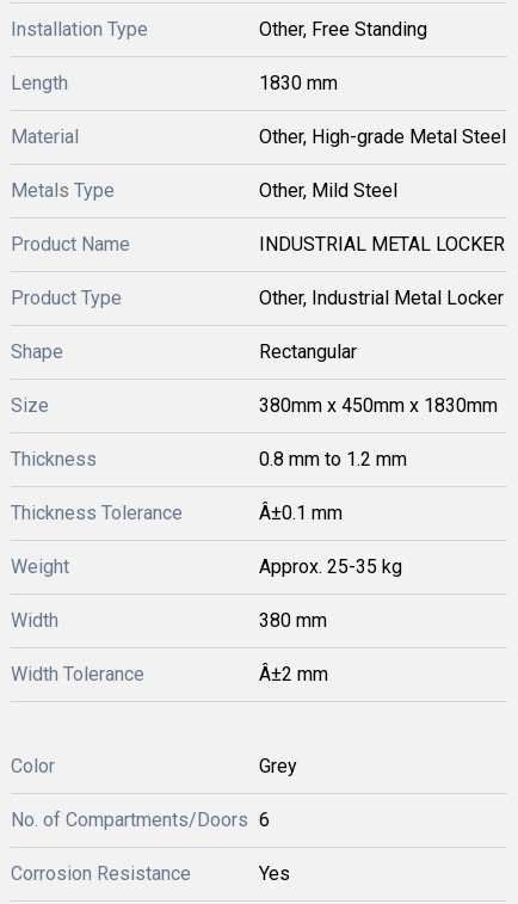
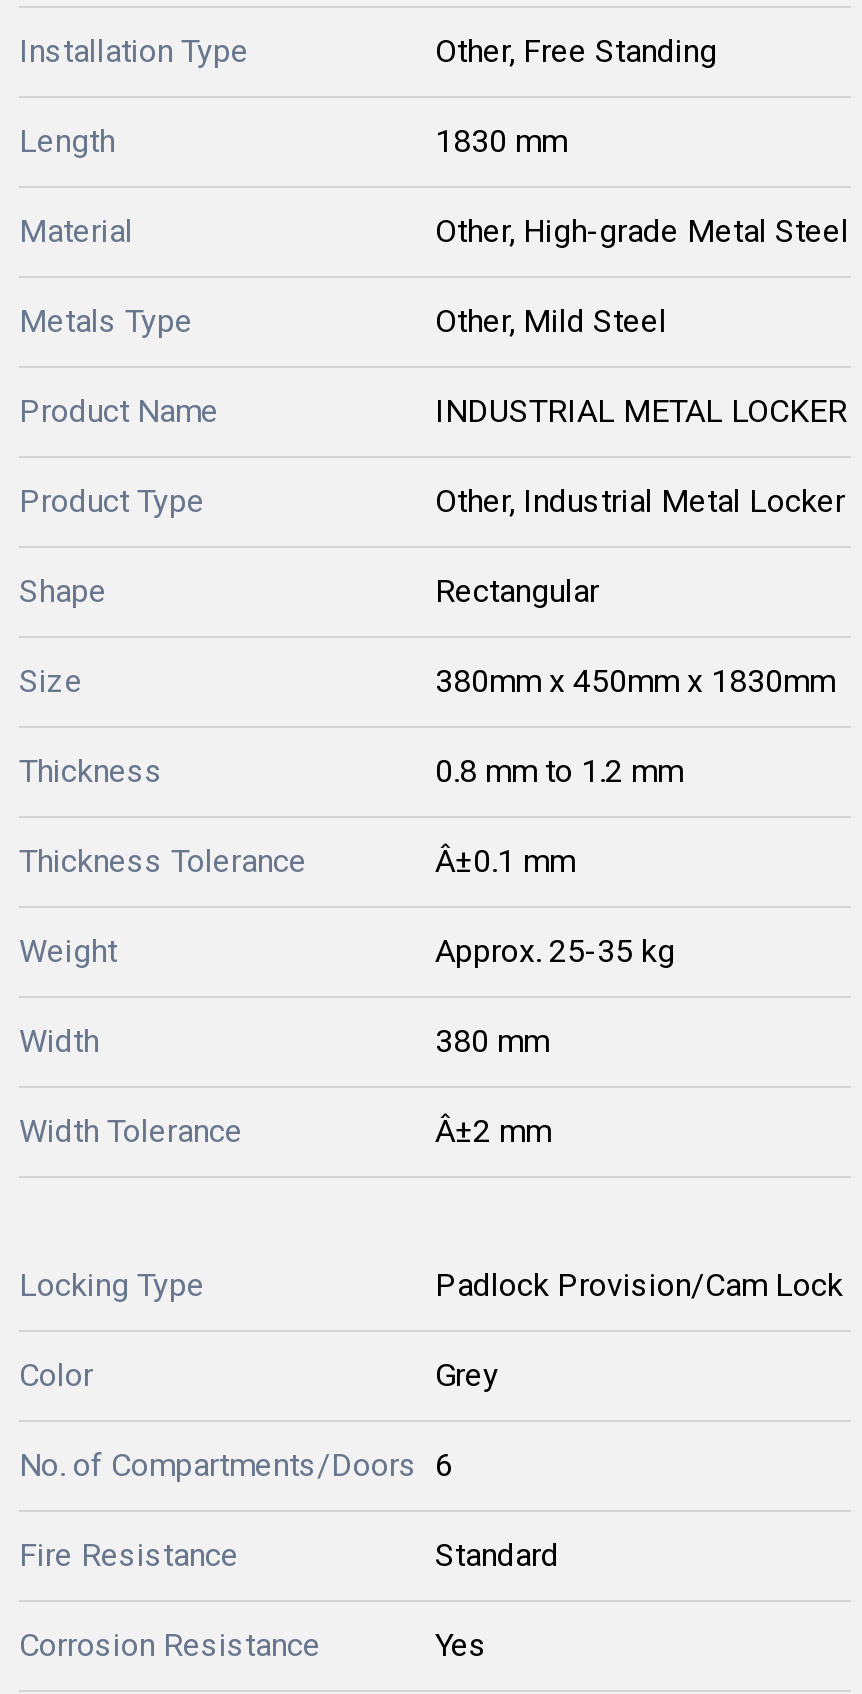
+ Locking Type
+ Padlock Provision/Cam Lock

+ Fire Resistance
+ Standard
